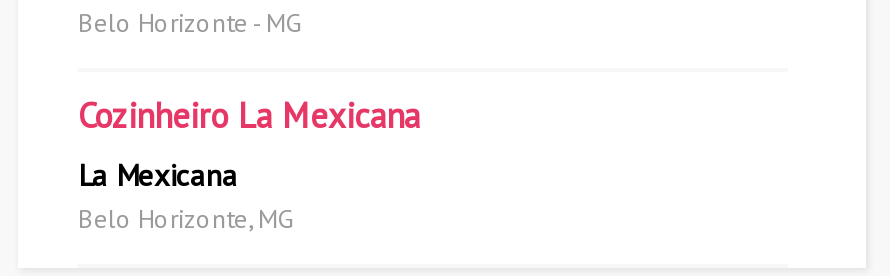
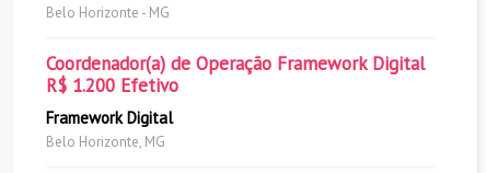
- Cozinheiro La Mexicana
- La Mexicana
+ Coordenador(a) de Operação Framework Digital
+ R$ 1.200 Efetivo
+ Framework Digital
